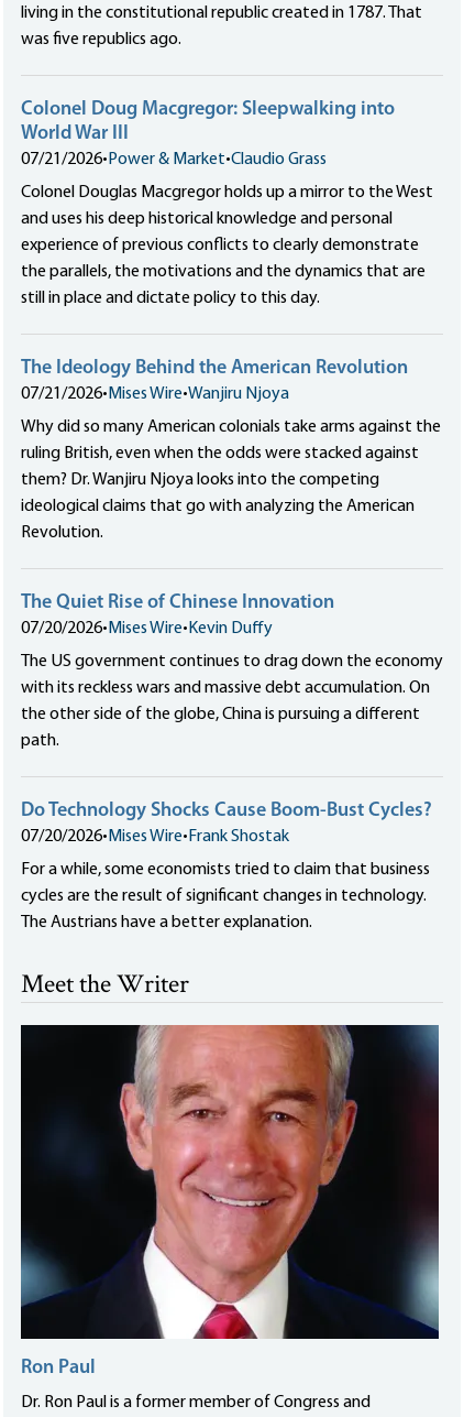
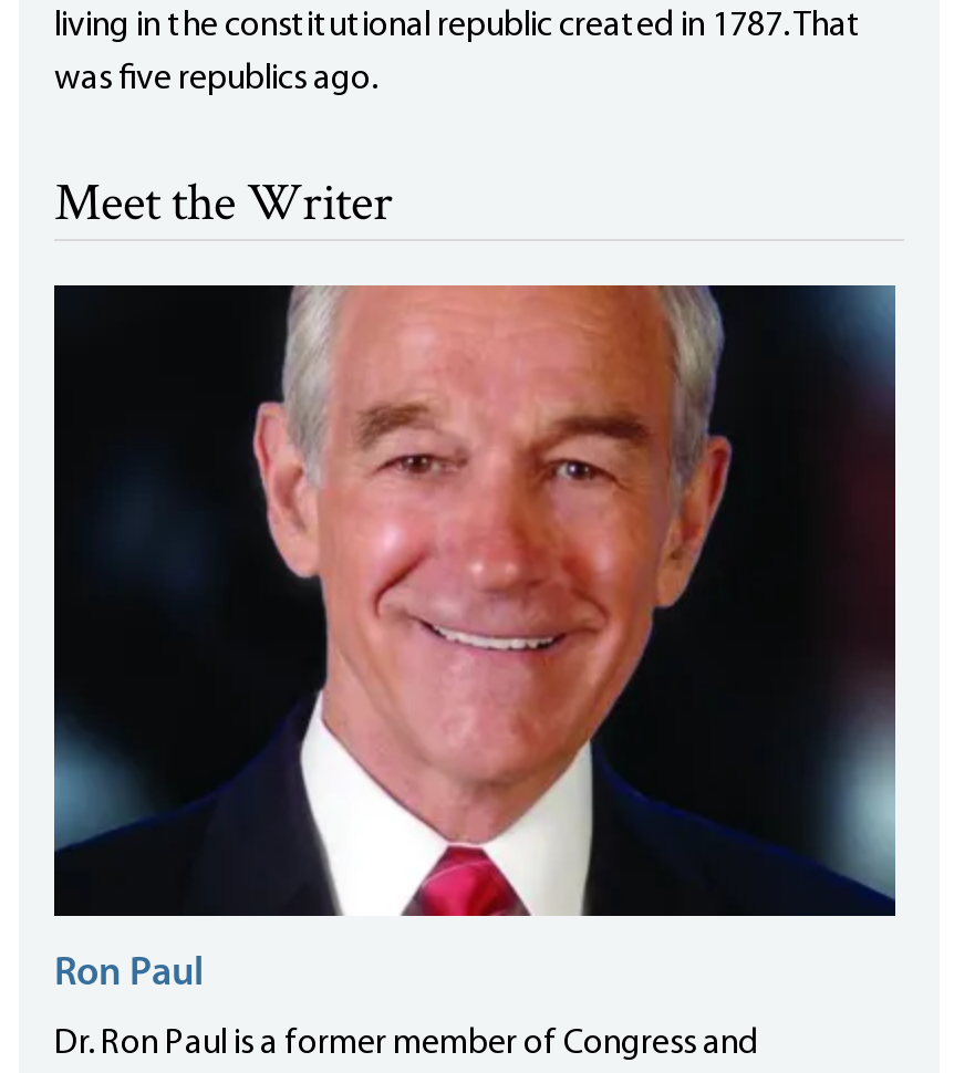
- Colonel Doug Macgregor: Sleepwalking into
- World War III
- 07/21/2026• Power & Market•Claudio Grass
- Colonel Douglas Macgregor holds up a mirror to the West
- and uses his deep historical knowledge and personal
- experience of previous conflicts to clearly demonstrate
- the parallels, the motivations and the dynamics that are
- still in place and dictate policy to this day.
- The Ideology Behind the American Revolution
- 07/21/2026• Mises Wire•Wanjiru Njoya
- Why did so many American colonials take arms against the
- ruling British, even when the odds were stacked against
- them? Dr. Wanjiru Njoya looks into the competing
- ideological claims that go with analyzing the American
- Revolution.
- The Quiet Rise of Chinese Innovation
- 07/20/2026• Mises Wire• Kevin Duffy
- The US government continues to drag down the economy
- with its reckless wars and massive debt accumulation. On
- the other side of the globe, China is pursuing a different
- path.
- Do Technology Shocks Cause Boom-Bust Cycles?
- 07/20/2026• Mises Wire• Frank Shostak
- For a while, some economists tried to claim that business
- cycles are the result of significant changes in technology.
- The Austrians have a better explanation.
